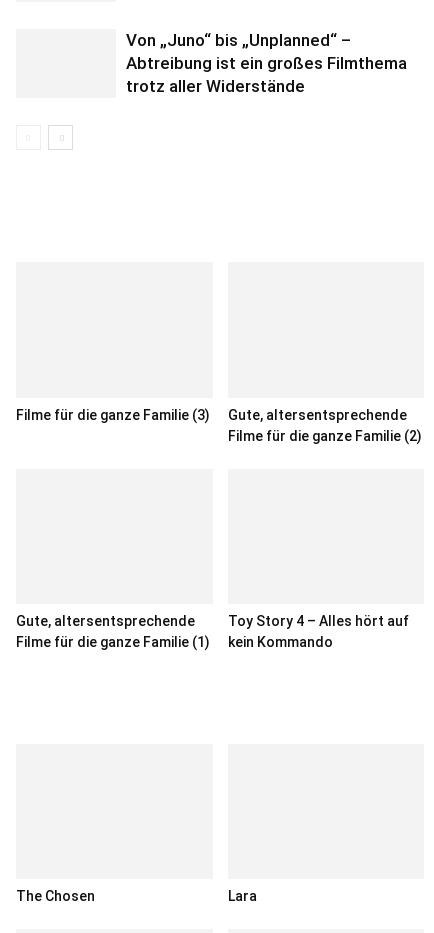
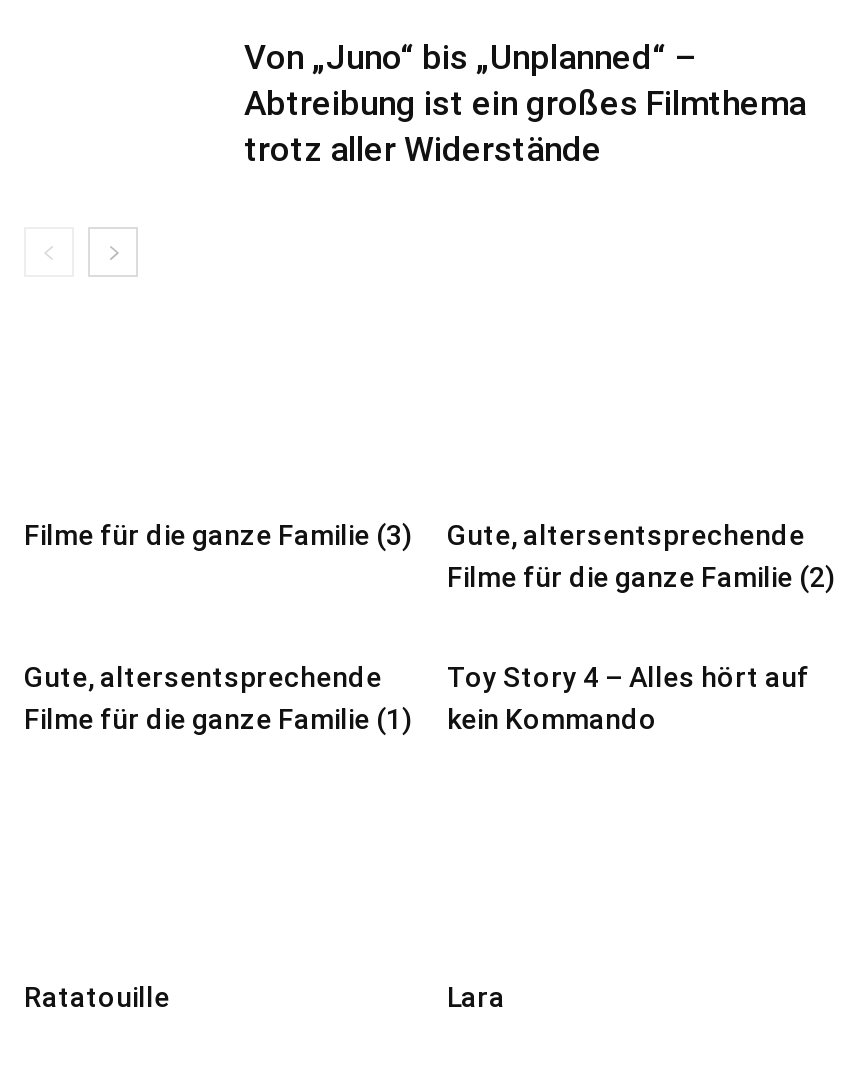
- The Chosen
+ Ratatouille
